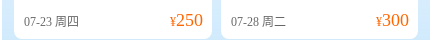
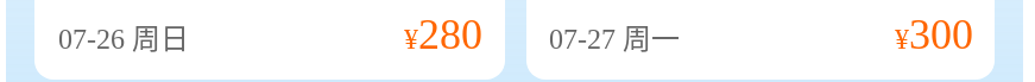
- 07-23周四
+ 07-26周日

- ¥250
+ ¥280

- 07-28周二
+ 07-27周一
